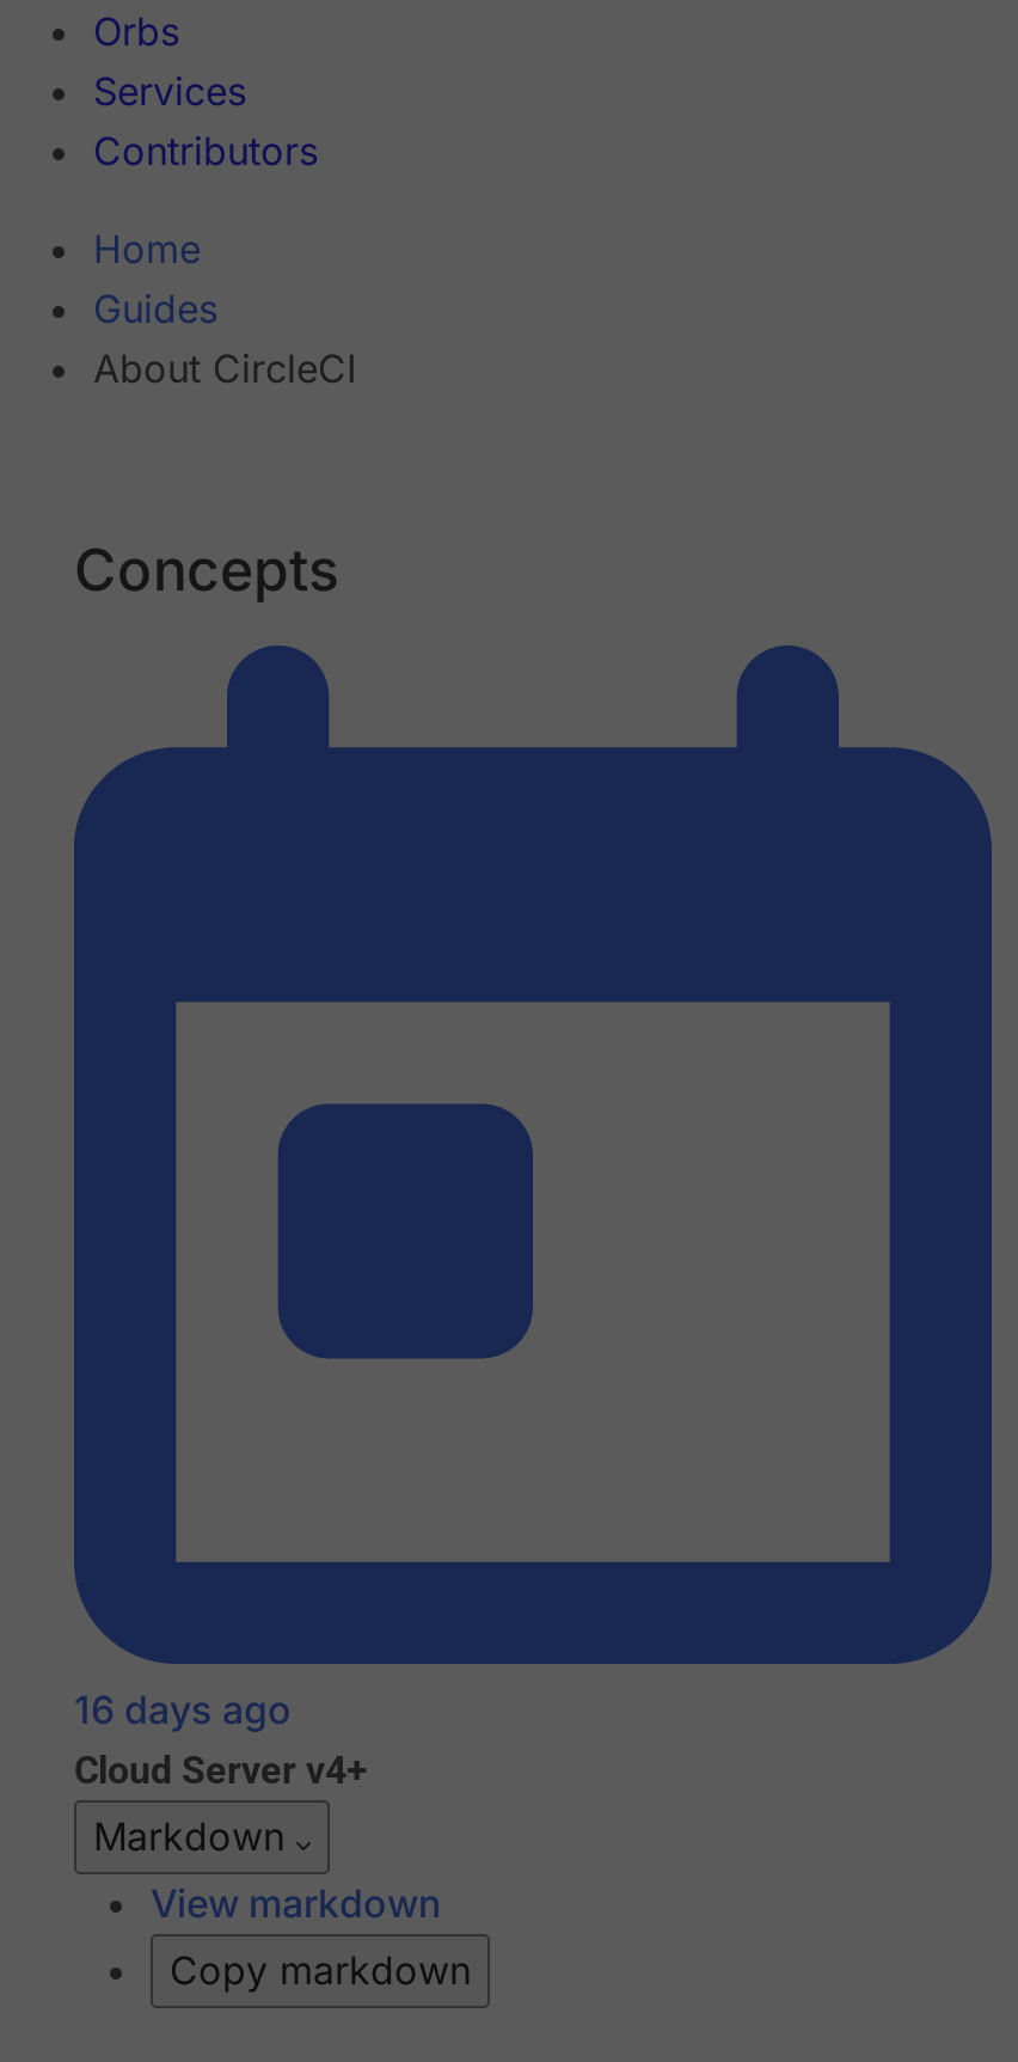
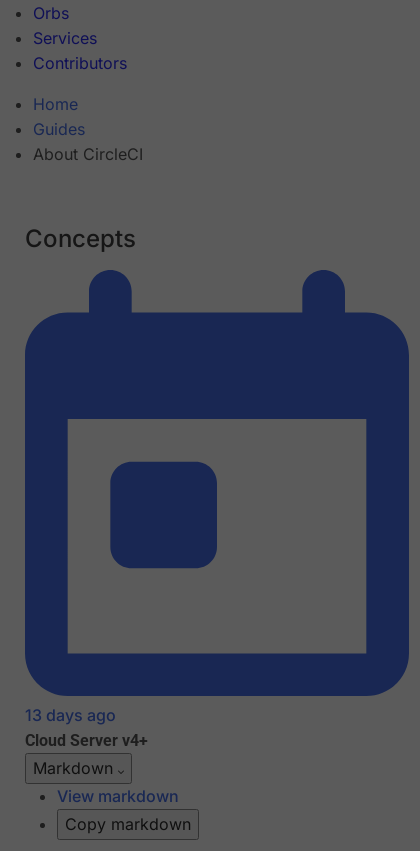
- 16 days ago
+ 13 days ago
